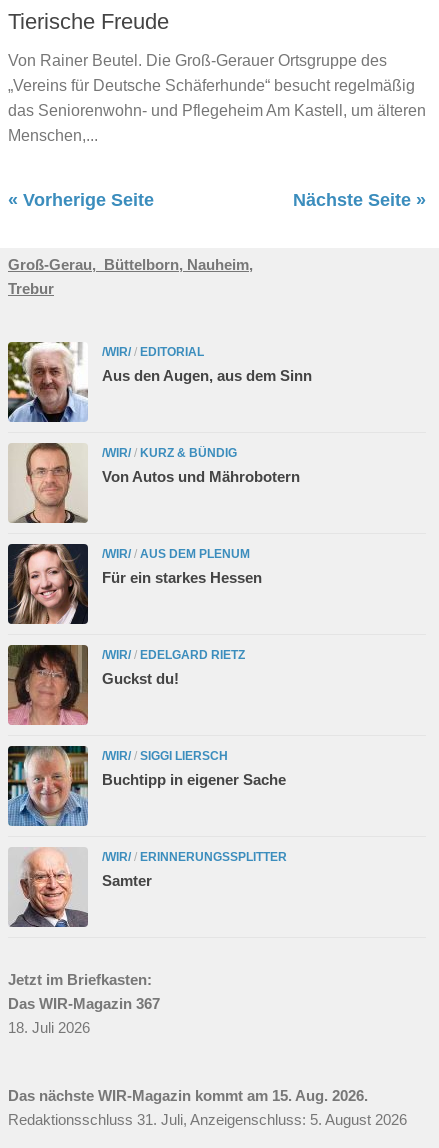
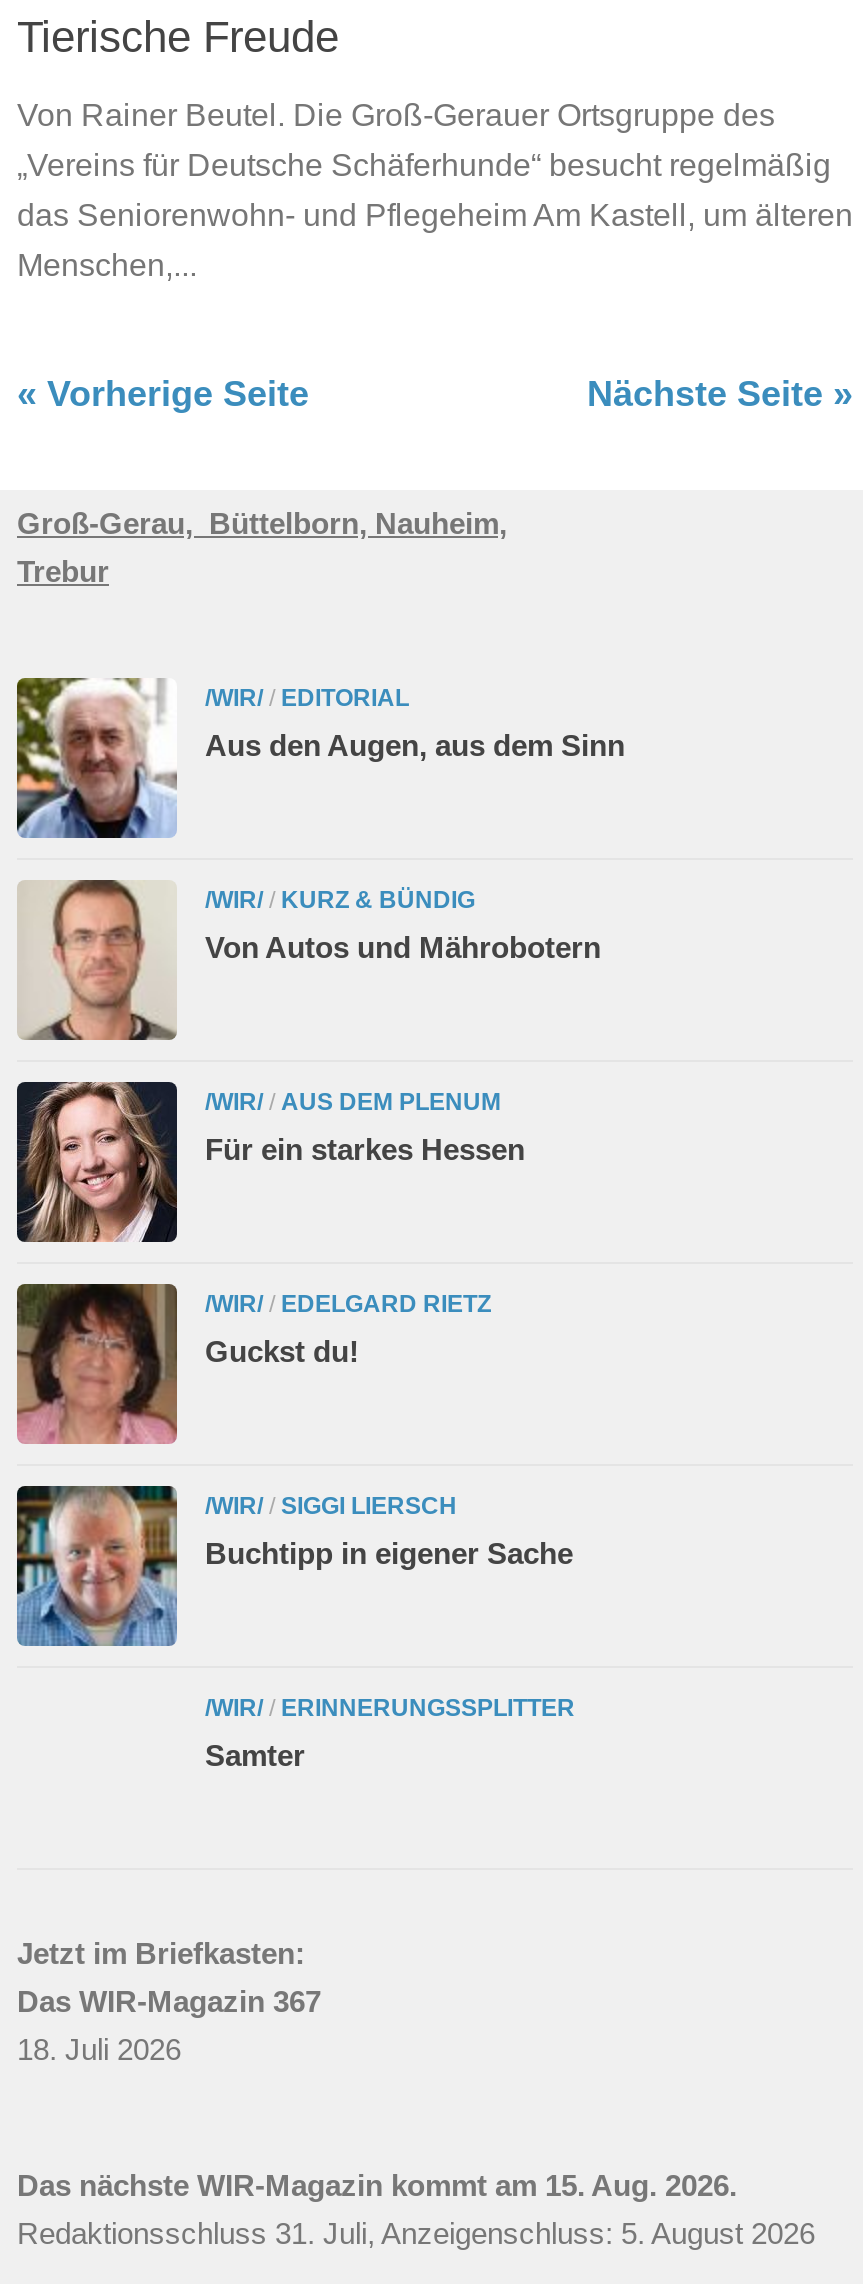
- [image]
